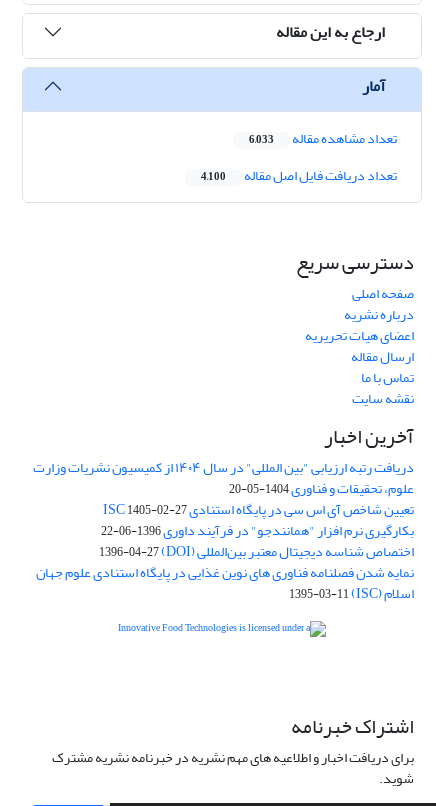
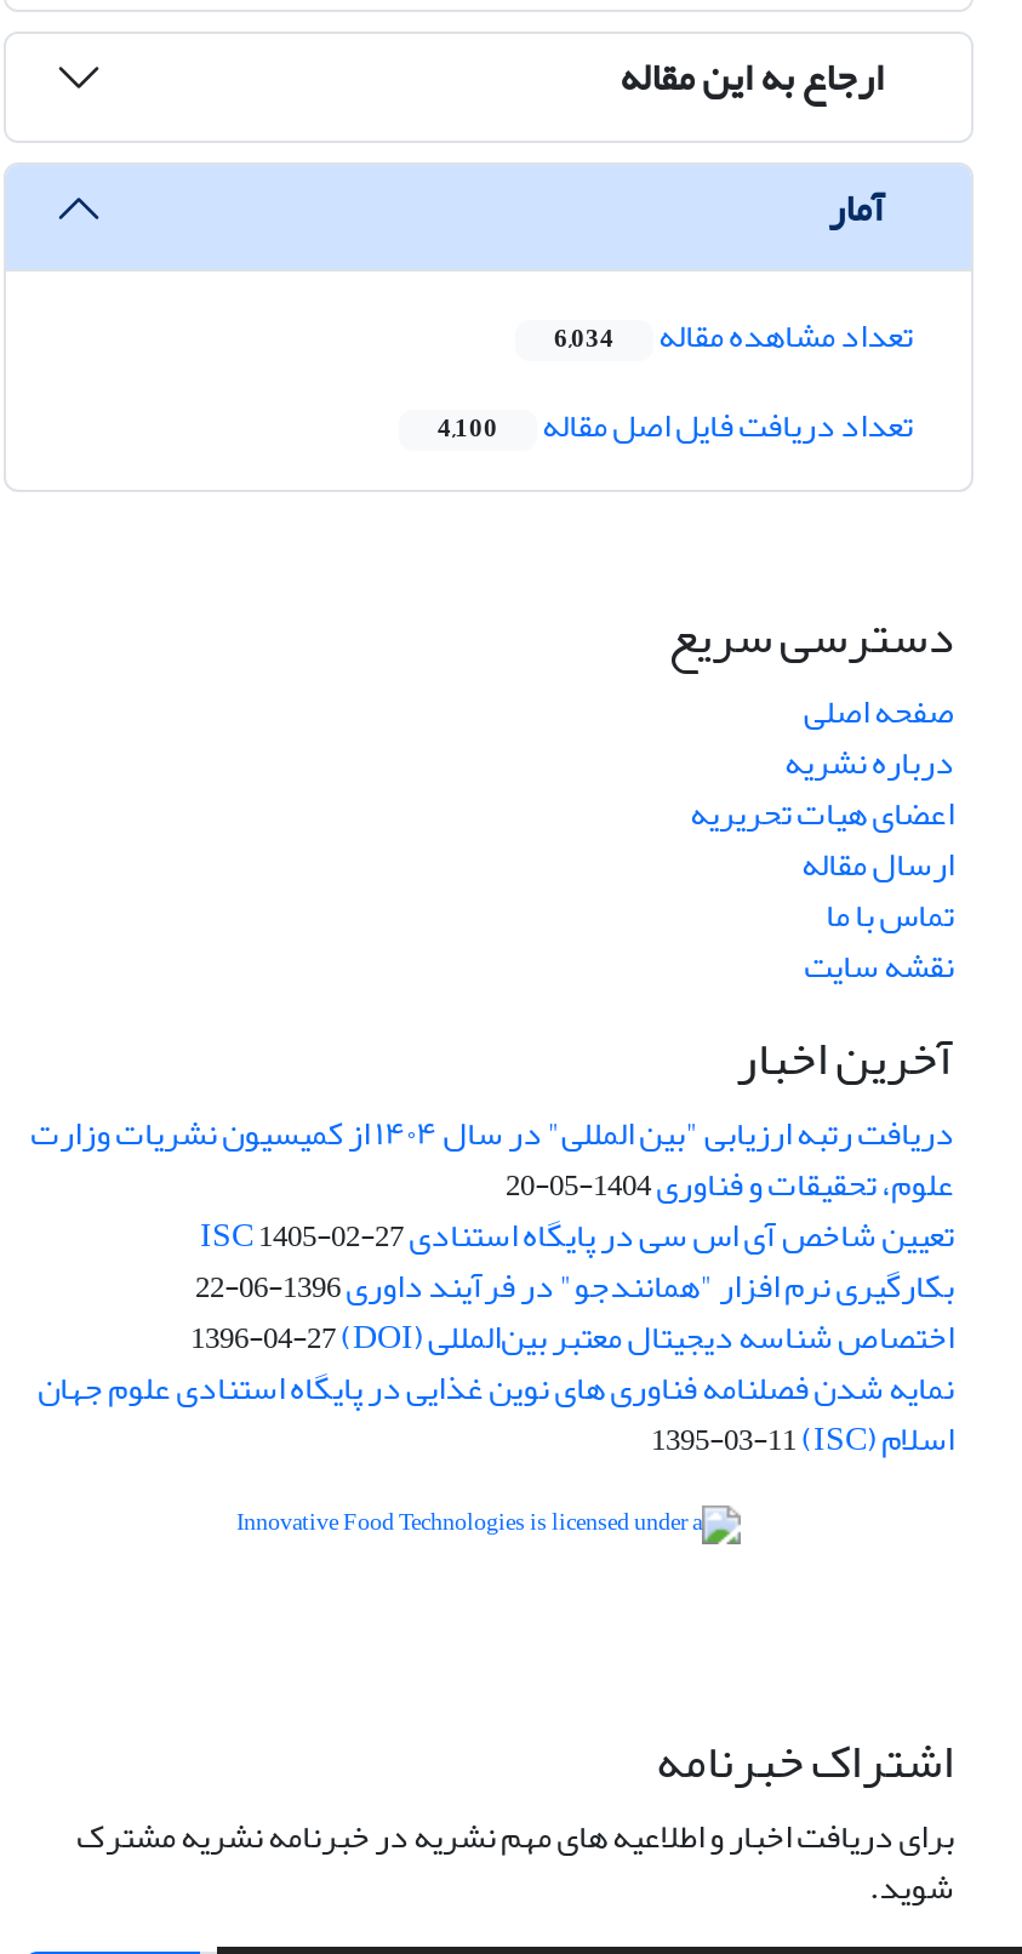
- تعداد مشاهده مقاله 6,033
+ تعداد مشاهده مقاله 6,034
